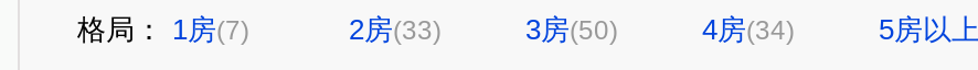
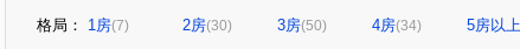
- 2房(33)
+ 2房(30)
